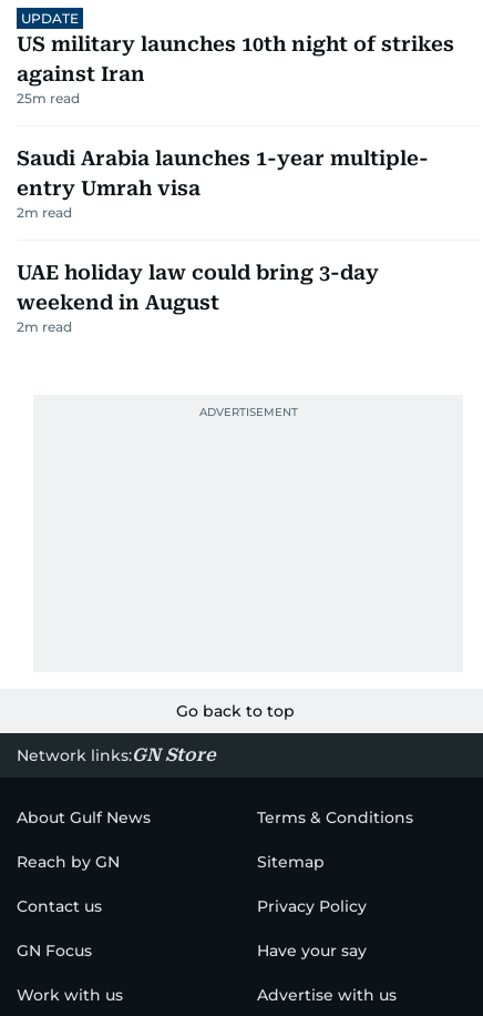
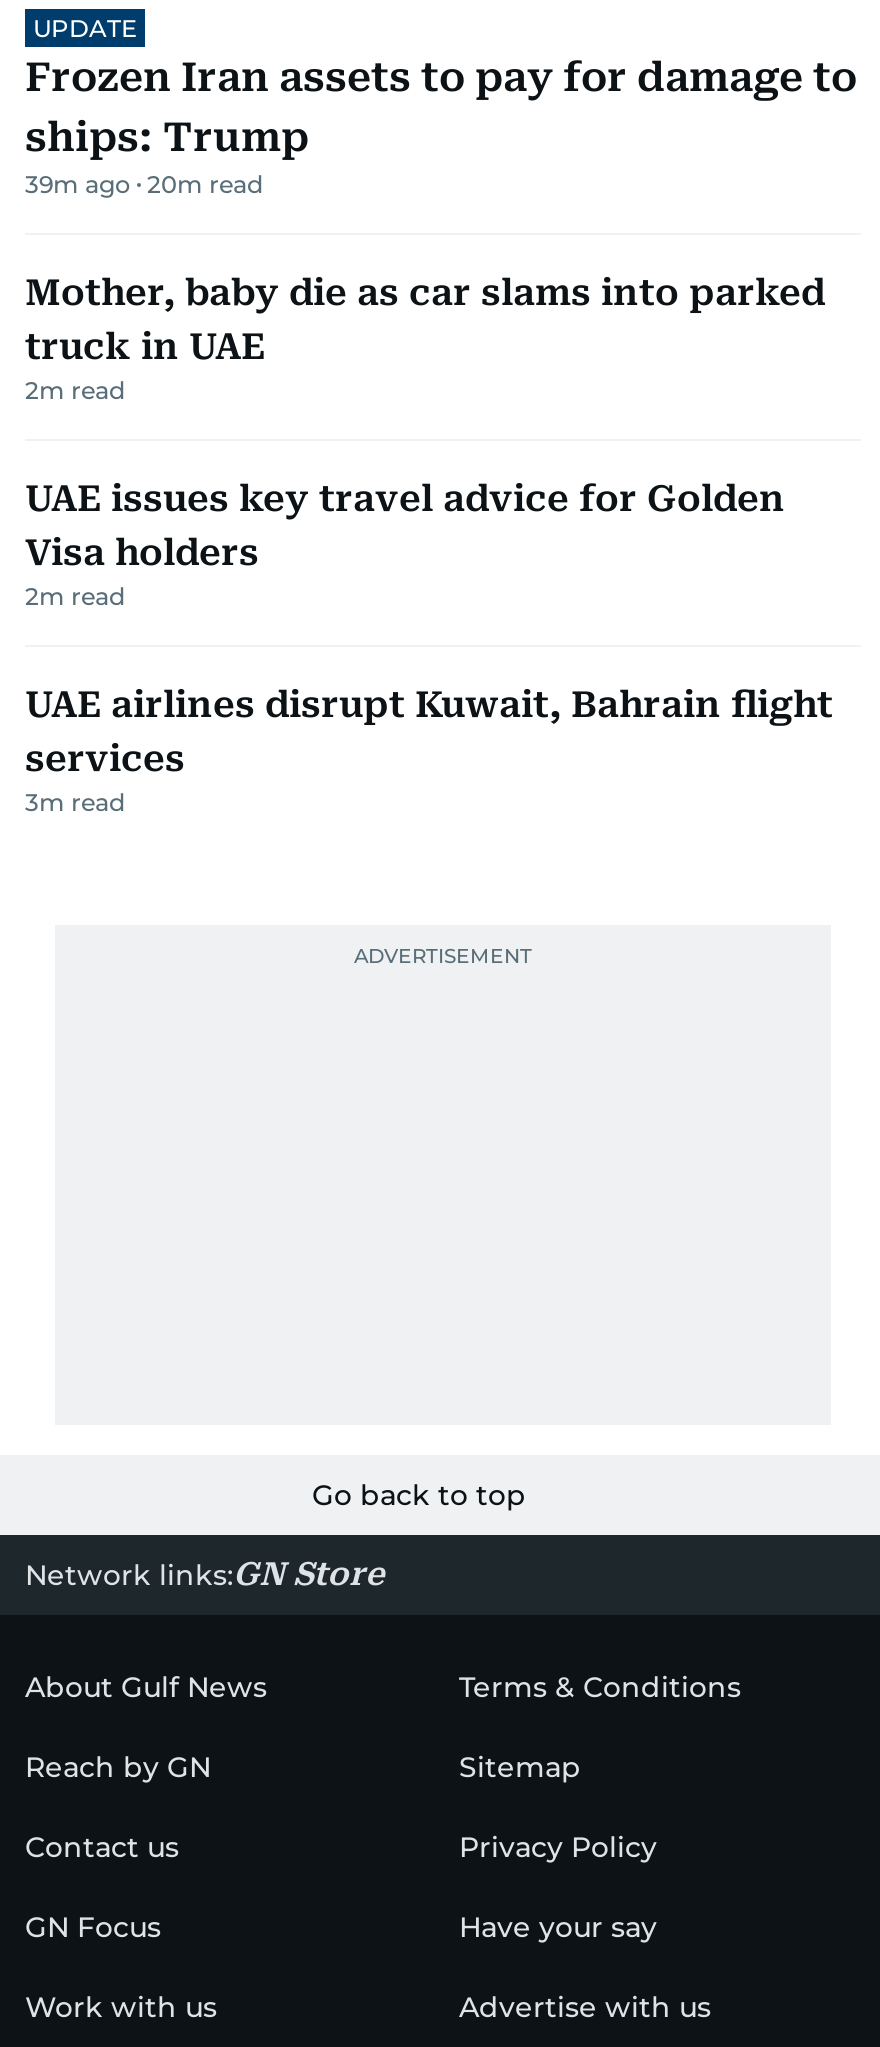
- US military launches 10th night of strikes
- against Iran
- 25m read
+ Frozen Iran assets to pay for damage to
+ ships: Trump
+ 39m ago 20m read

- Saudi Arabia launches 1-year multiple-
- entry Umrah visa
+ Mother, baby die as car slams into parked
+ truck in UAE

- UAE holiday law could bring 3-day
- weekend in August
+ UAE issues key travel advice for Golden
+ Visa holders

+ UAE airlines disrupt Kuwait, Bahrain flight
+ services
+ 3m read
